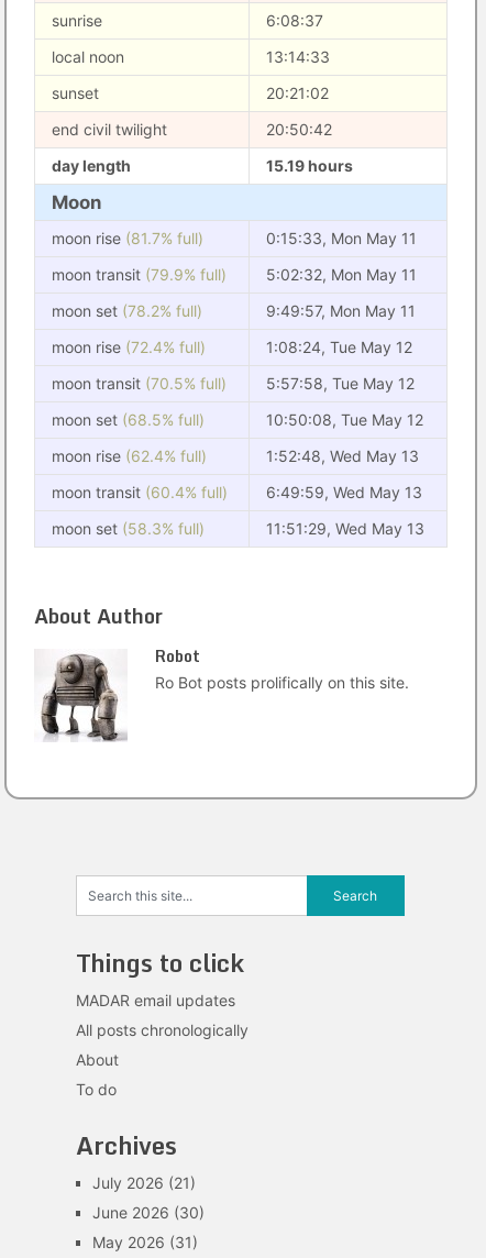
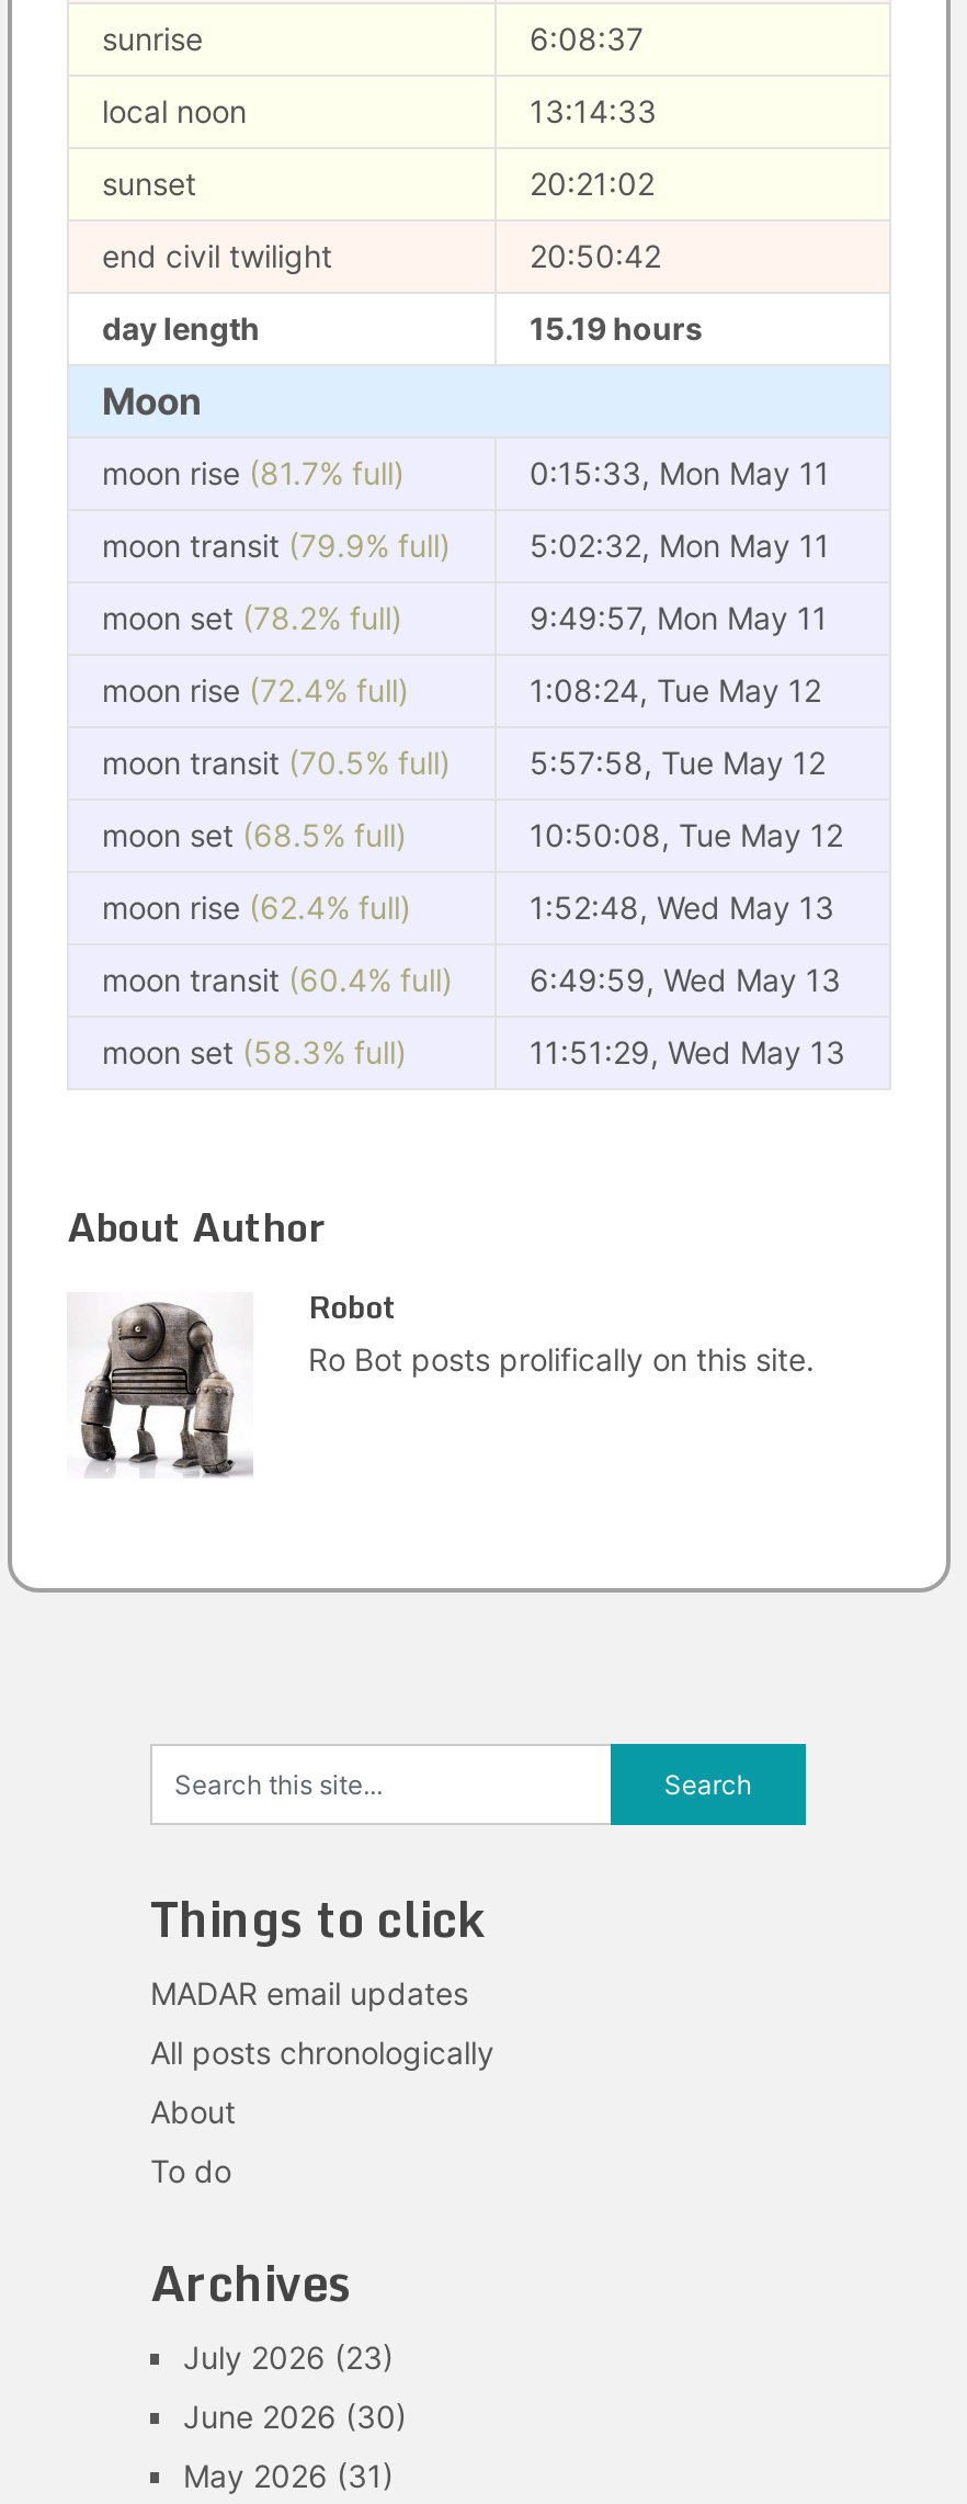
- July 2026 (21)
+ July 2026 (23)
